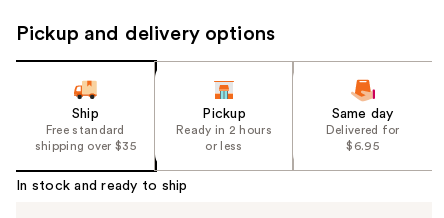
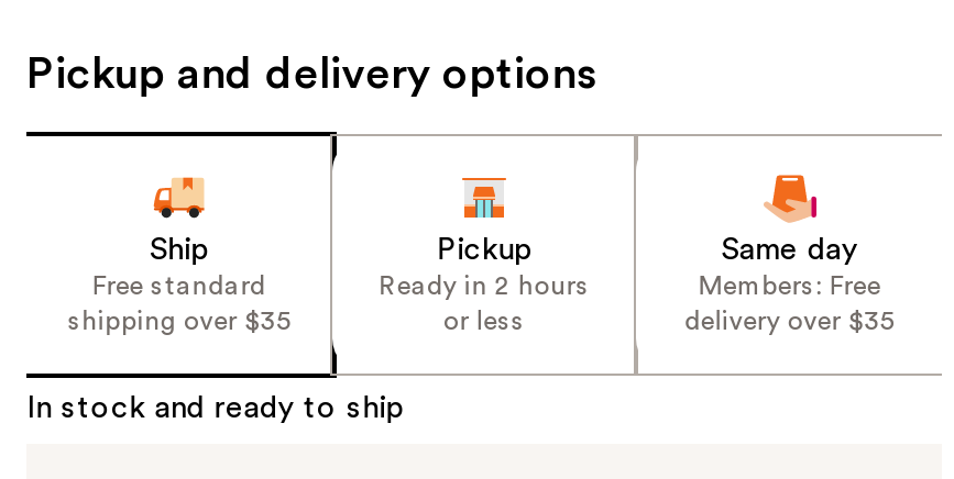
- Delivered for
- $6.95
+ Members: Free
+ delivery over $35
